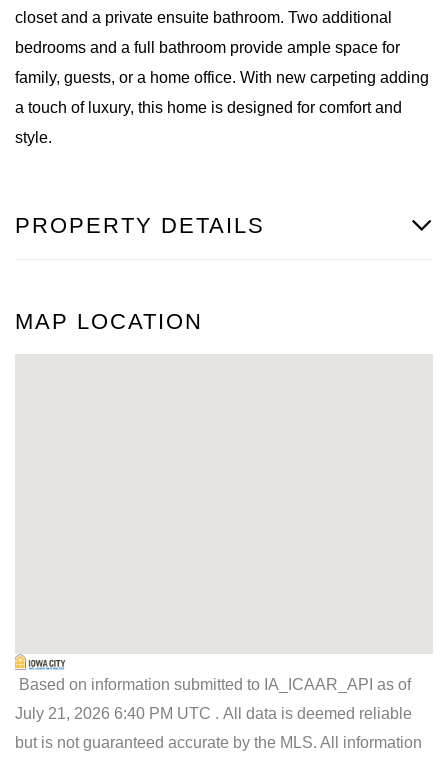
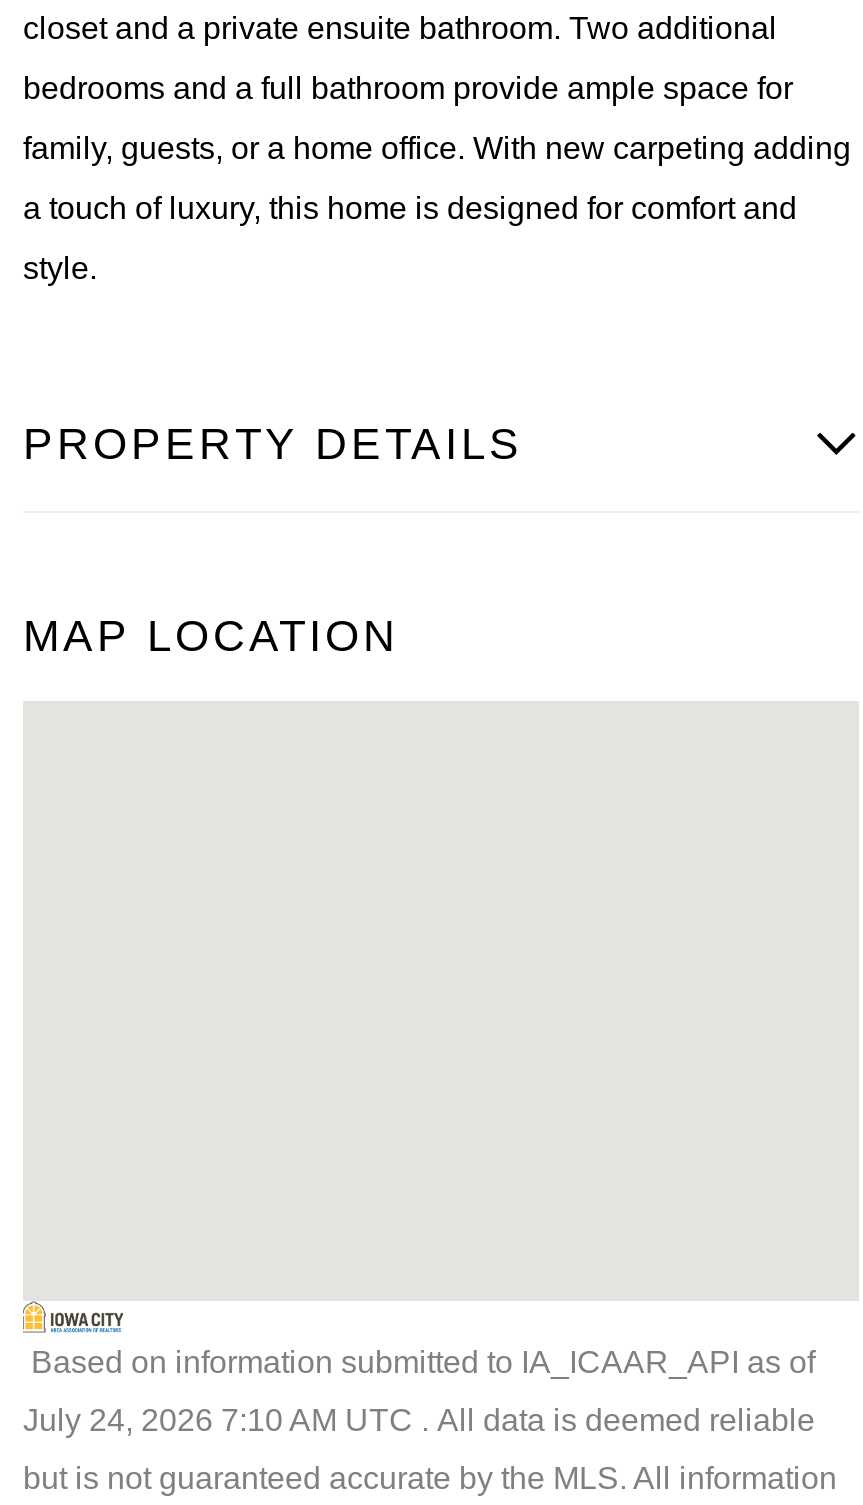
- July 21, 2026 6:40 PM UTC . All data is deemed reliable
+ July 24, 2026 7:10 AM UTC . All data is deemed reliable
